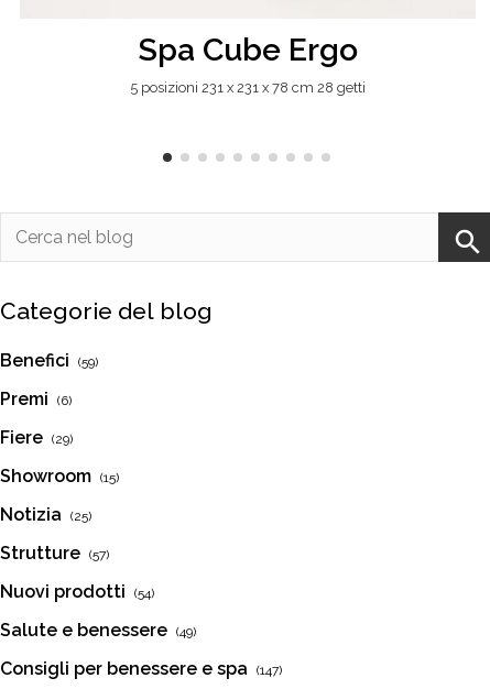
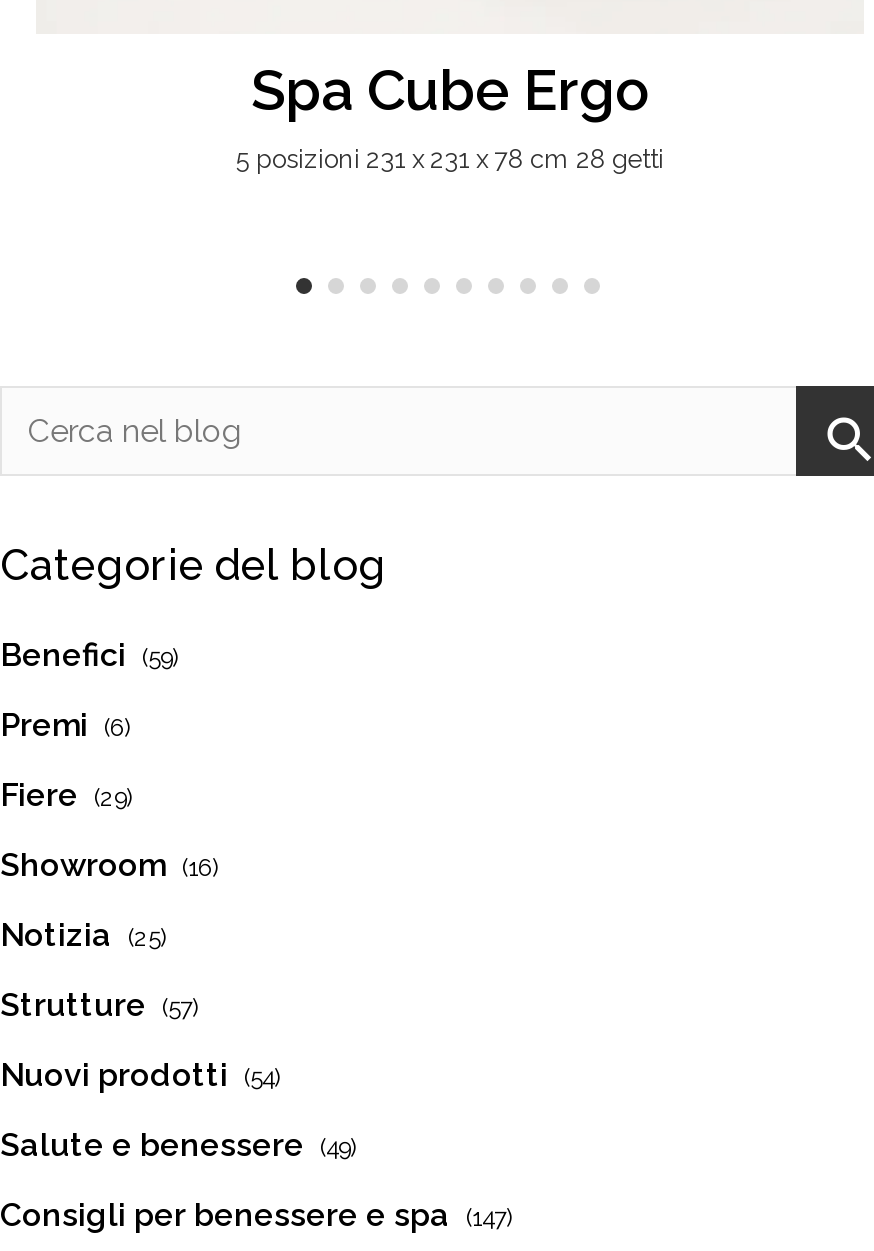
- Showroom (15)
+ Showroom (16)
